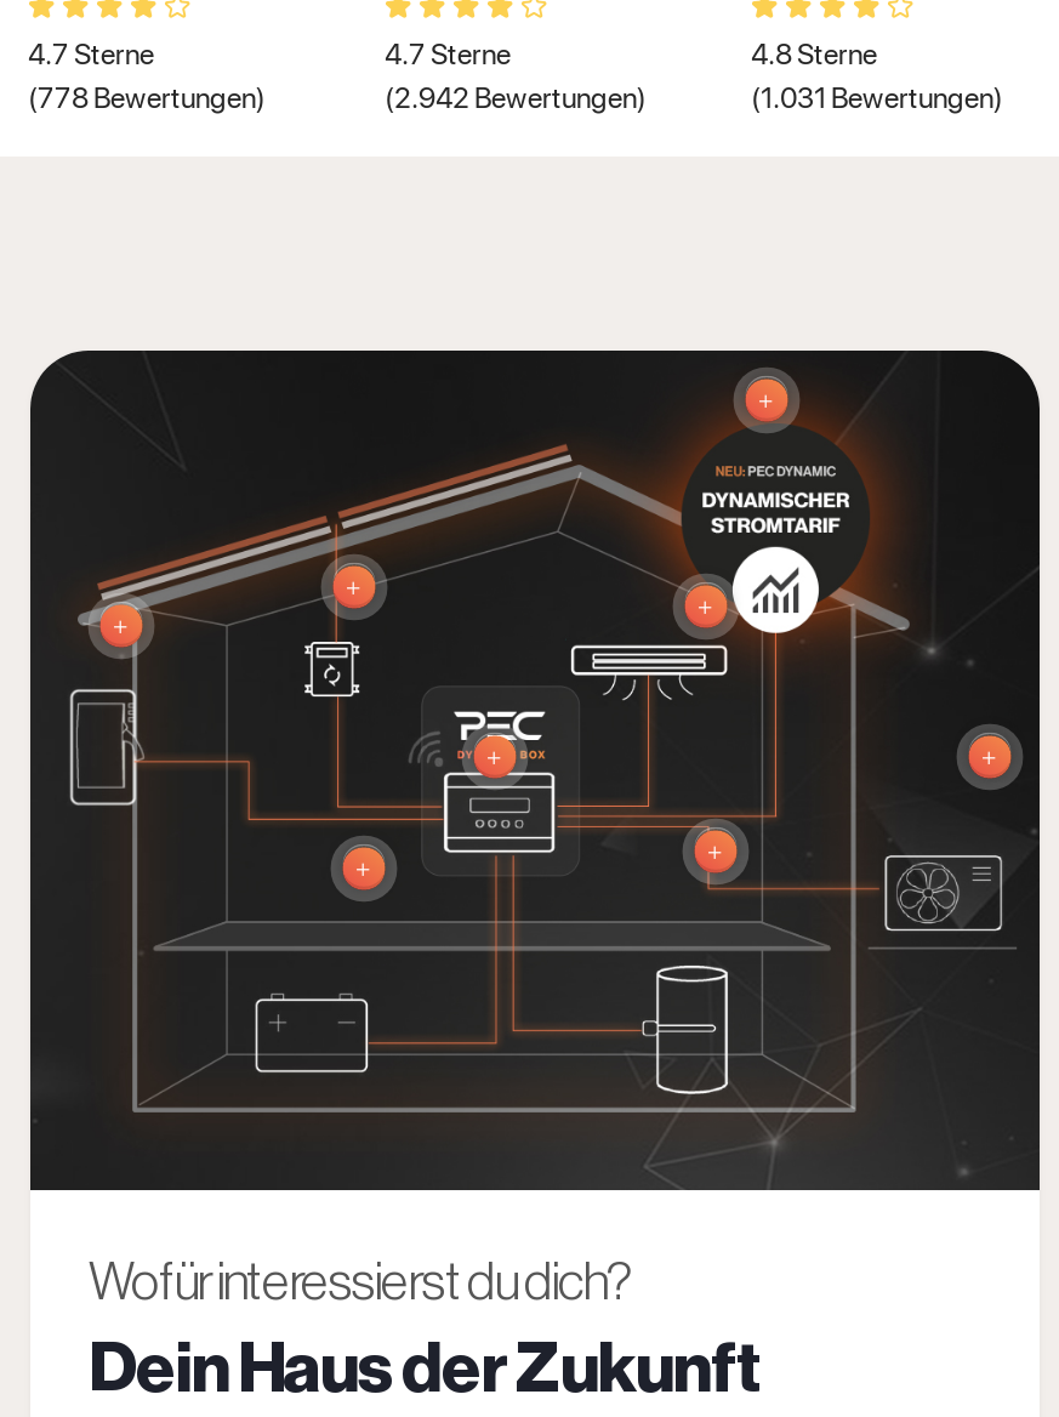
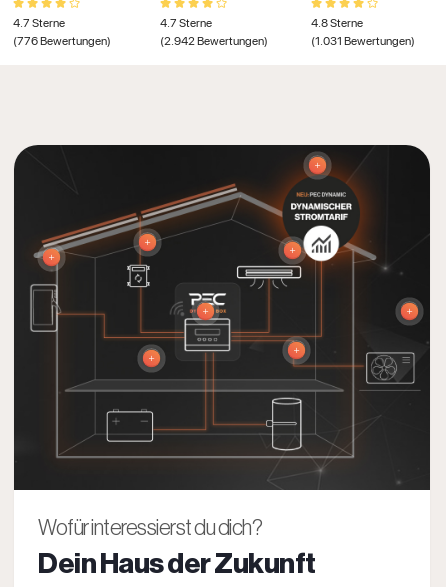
- (778 Bewertungen)
+ (776 Bewertungen)
